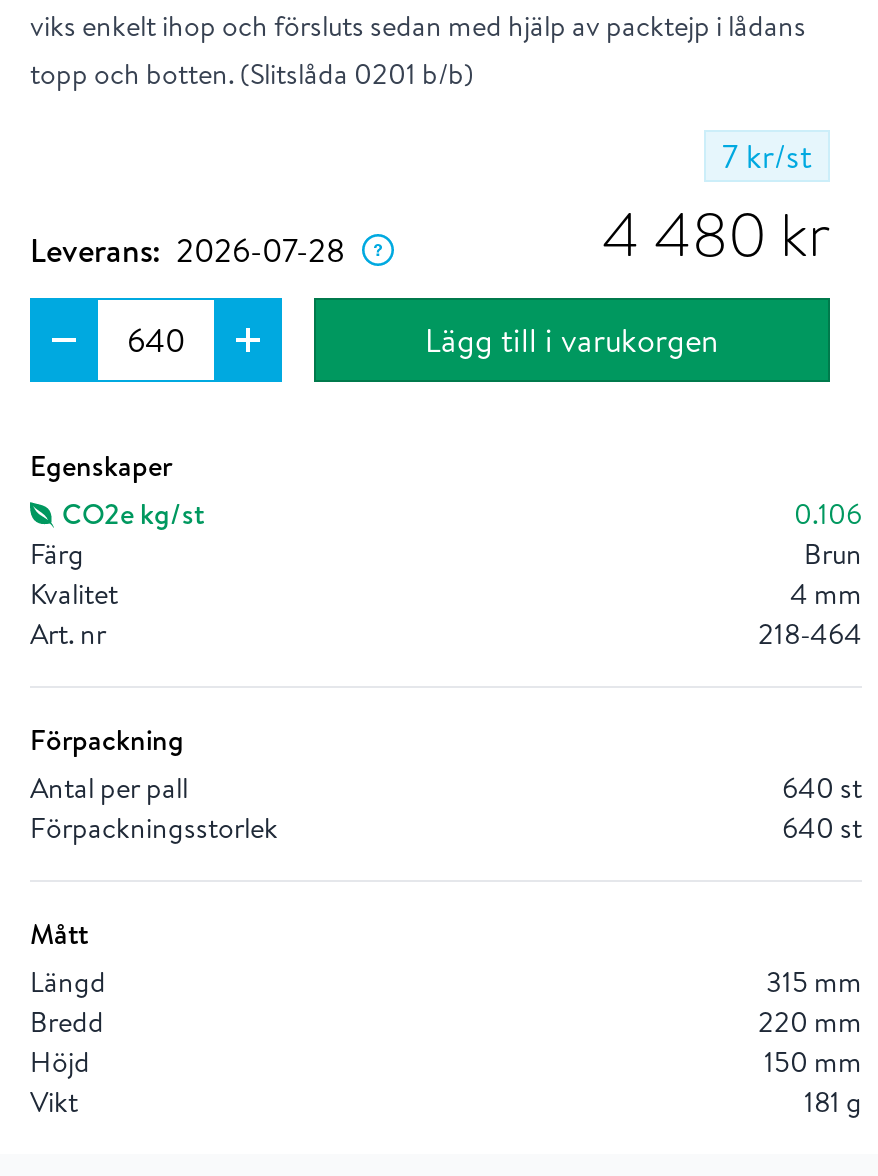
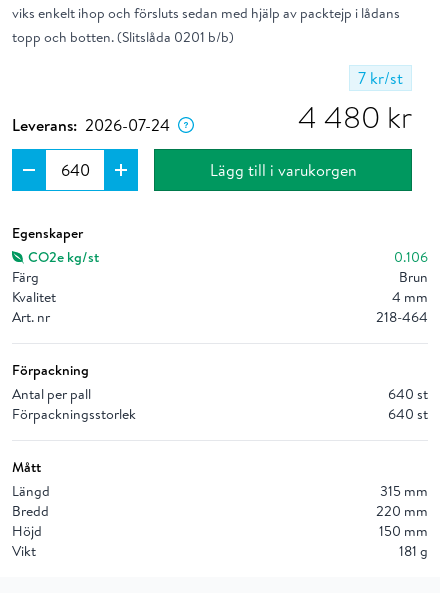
- Leverans: 2026-07-28
+ Leverans: 2026-07-24
